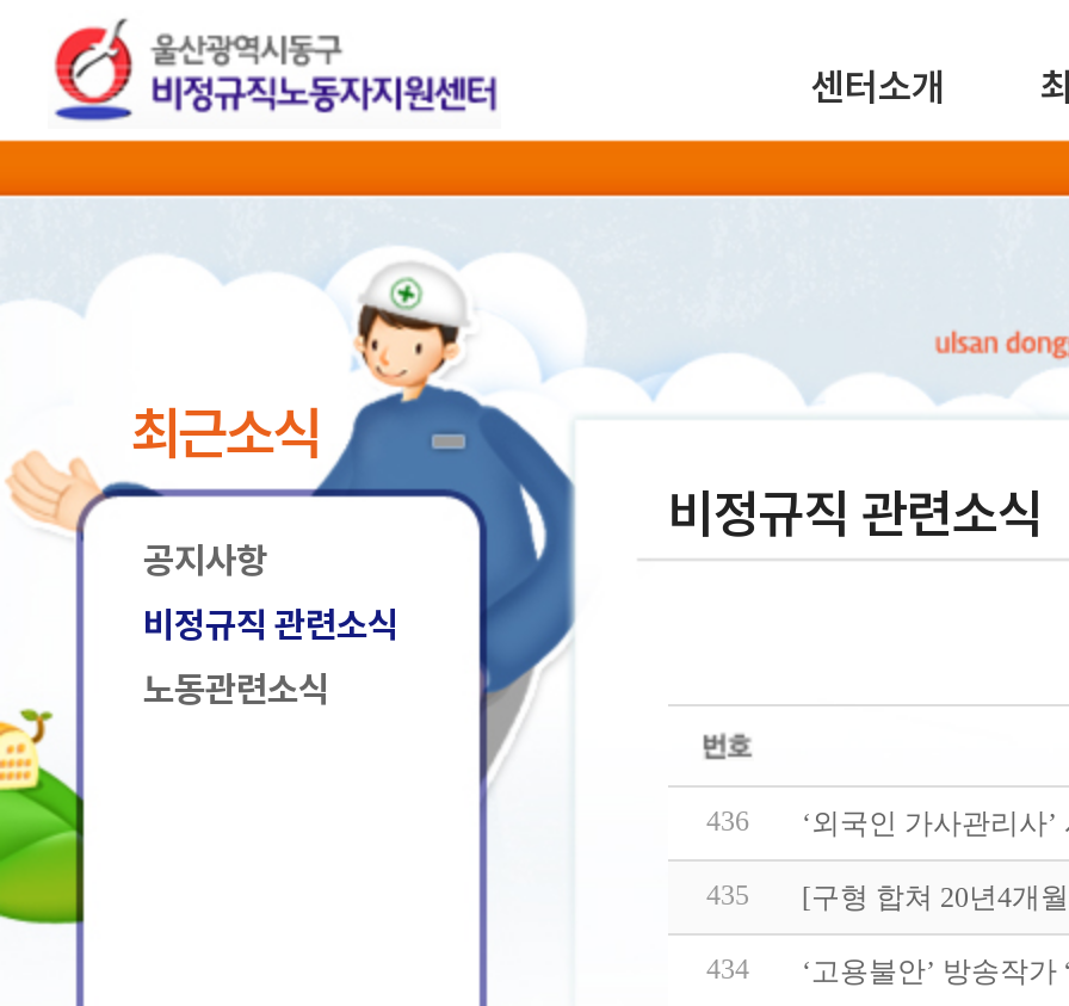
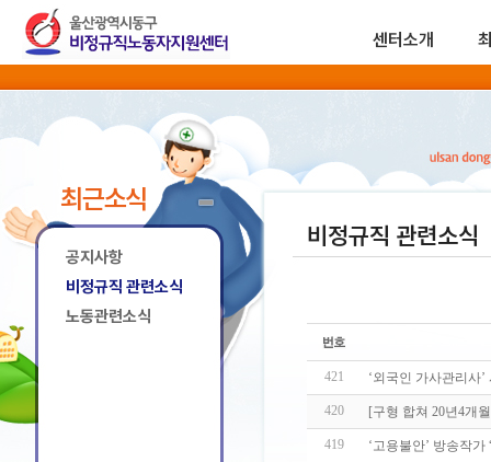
- 436
+ 421

- 435
+ 420

- 434
+ 419
